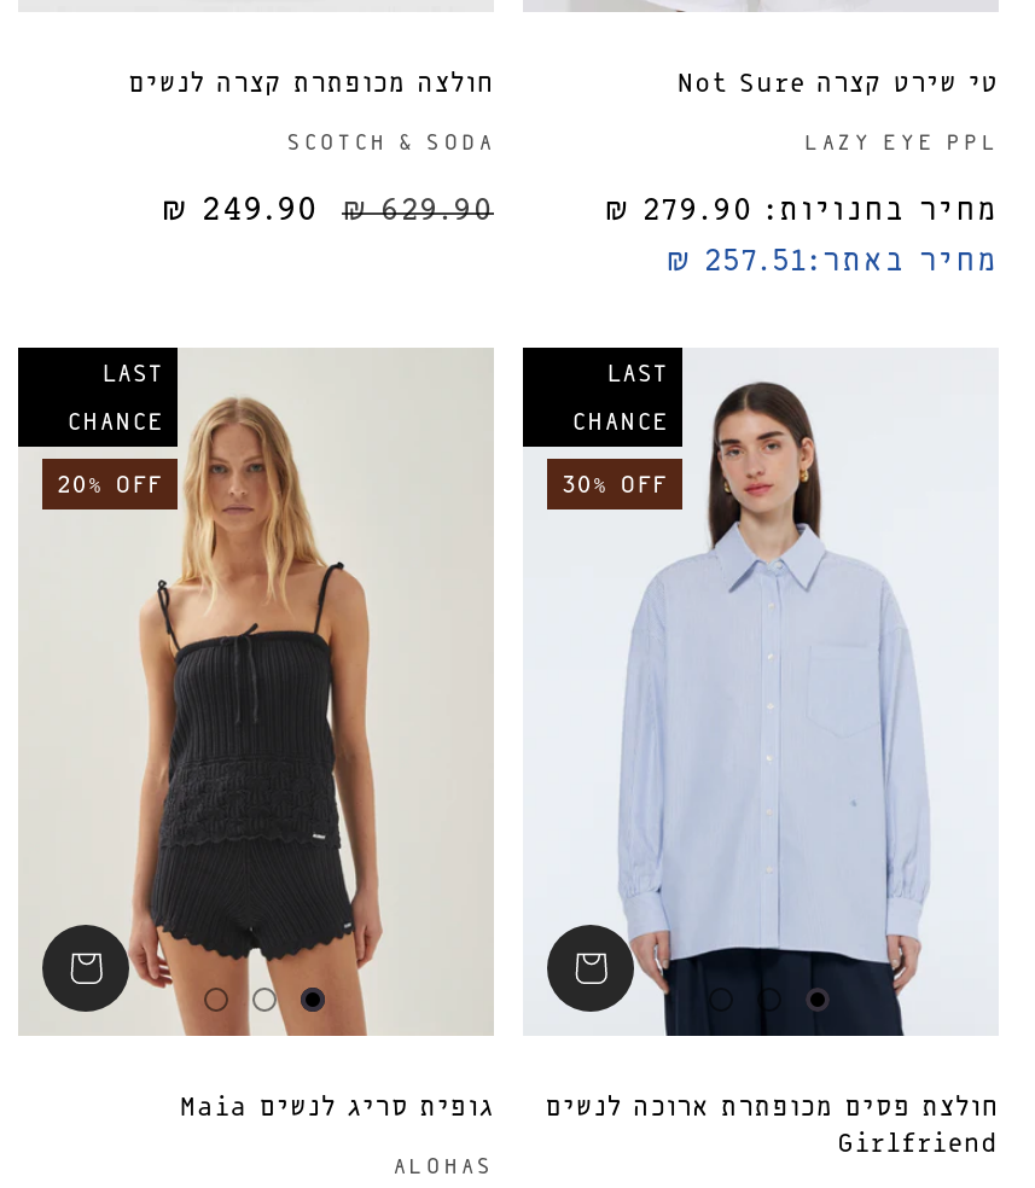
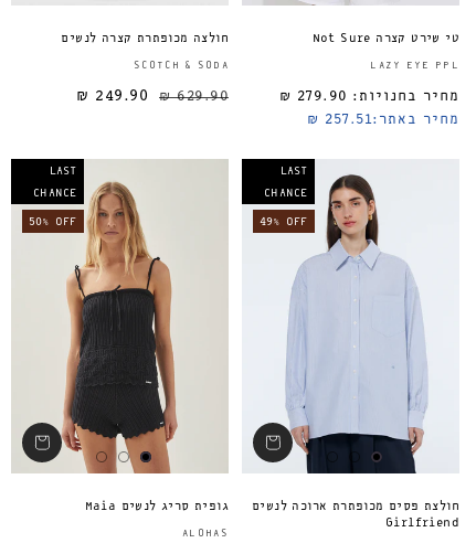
- 20% OFF
+ 50% OFF

- 30% OFF
+ 49% OFF
